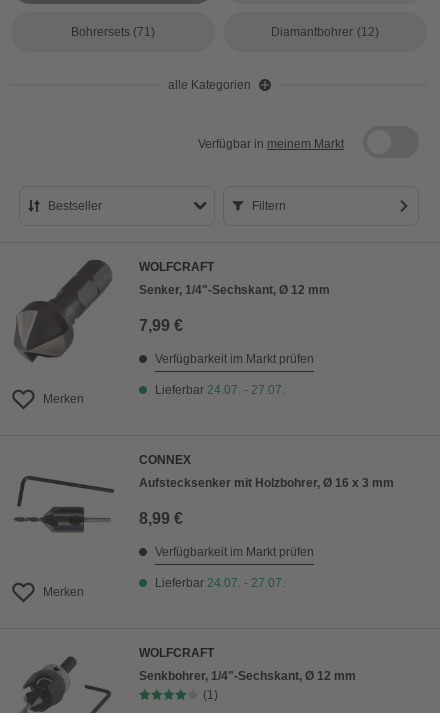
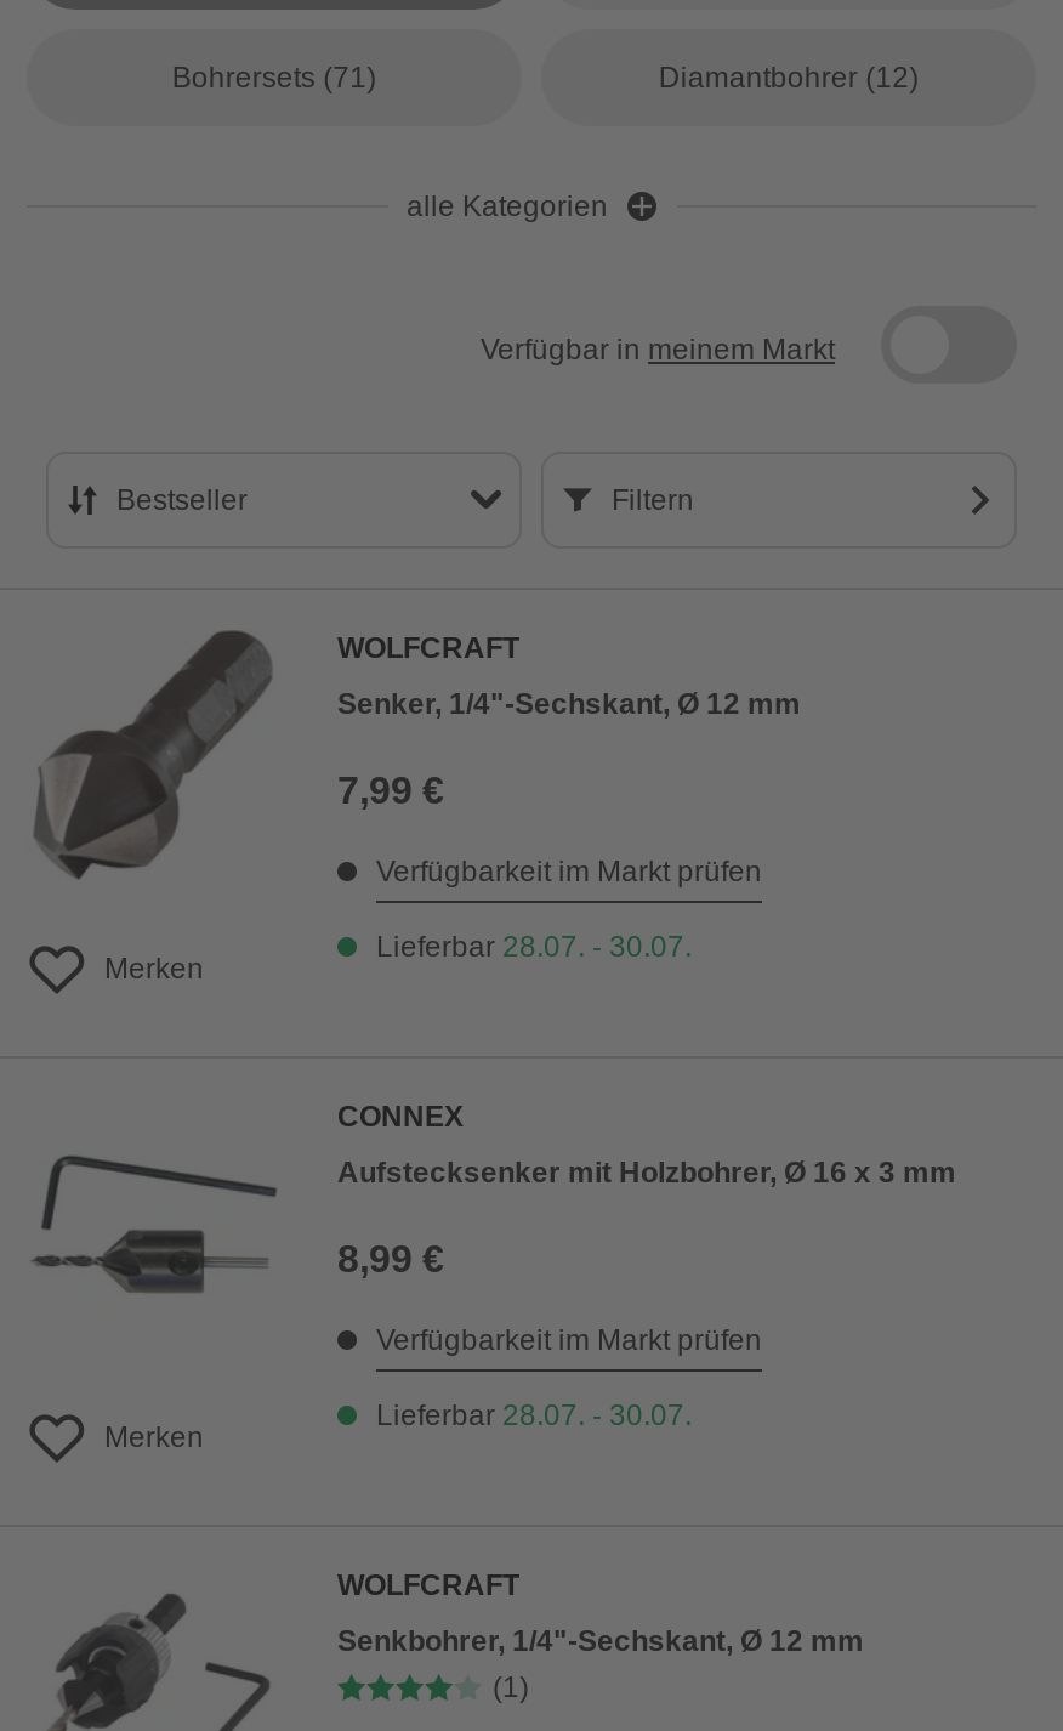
- Lieferbar 24.07. - 27.07.
+ Lieferbar 28.07. - 30.07.

- Lieferbar 24.07. - 27.07.
+ Lieferbar 28.07. - 30.07.
